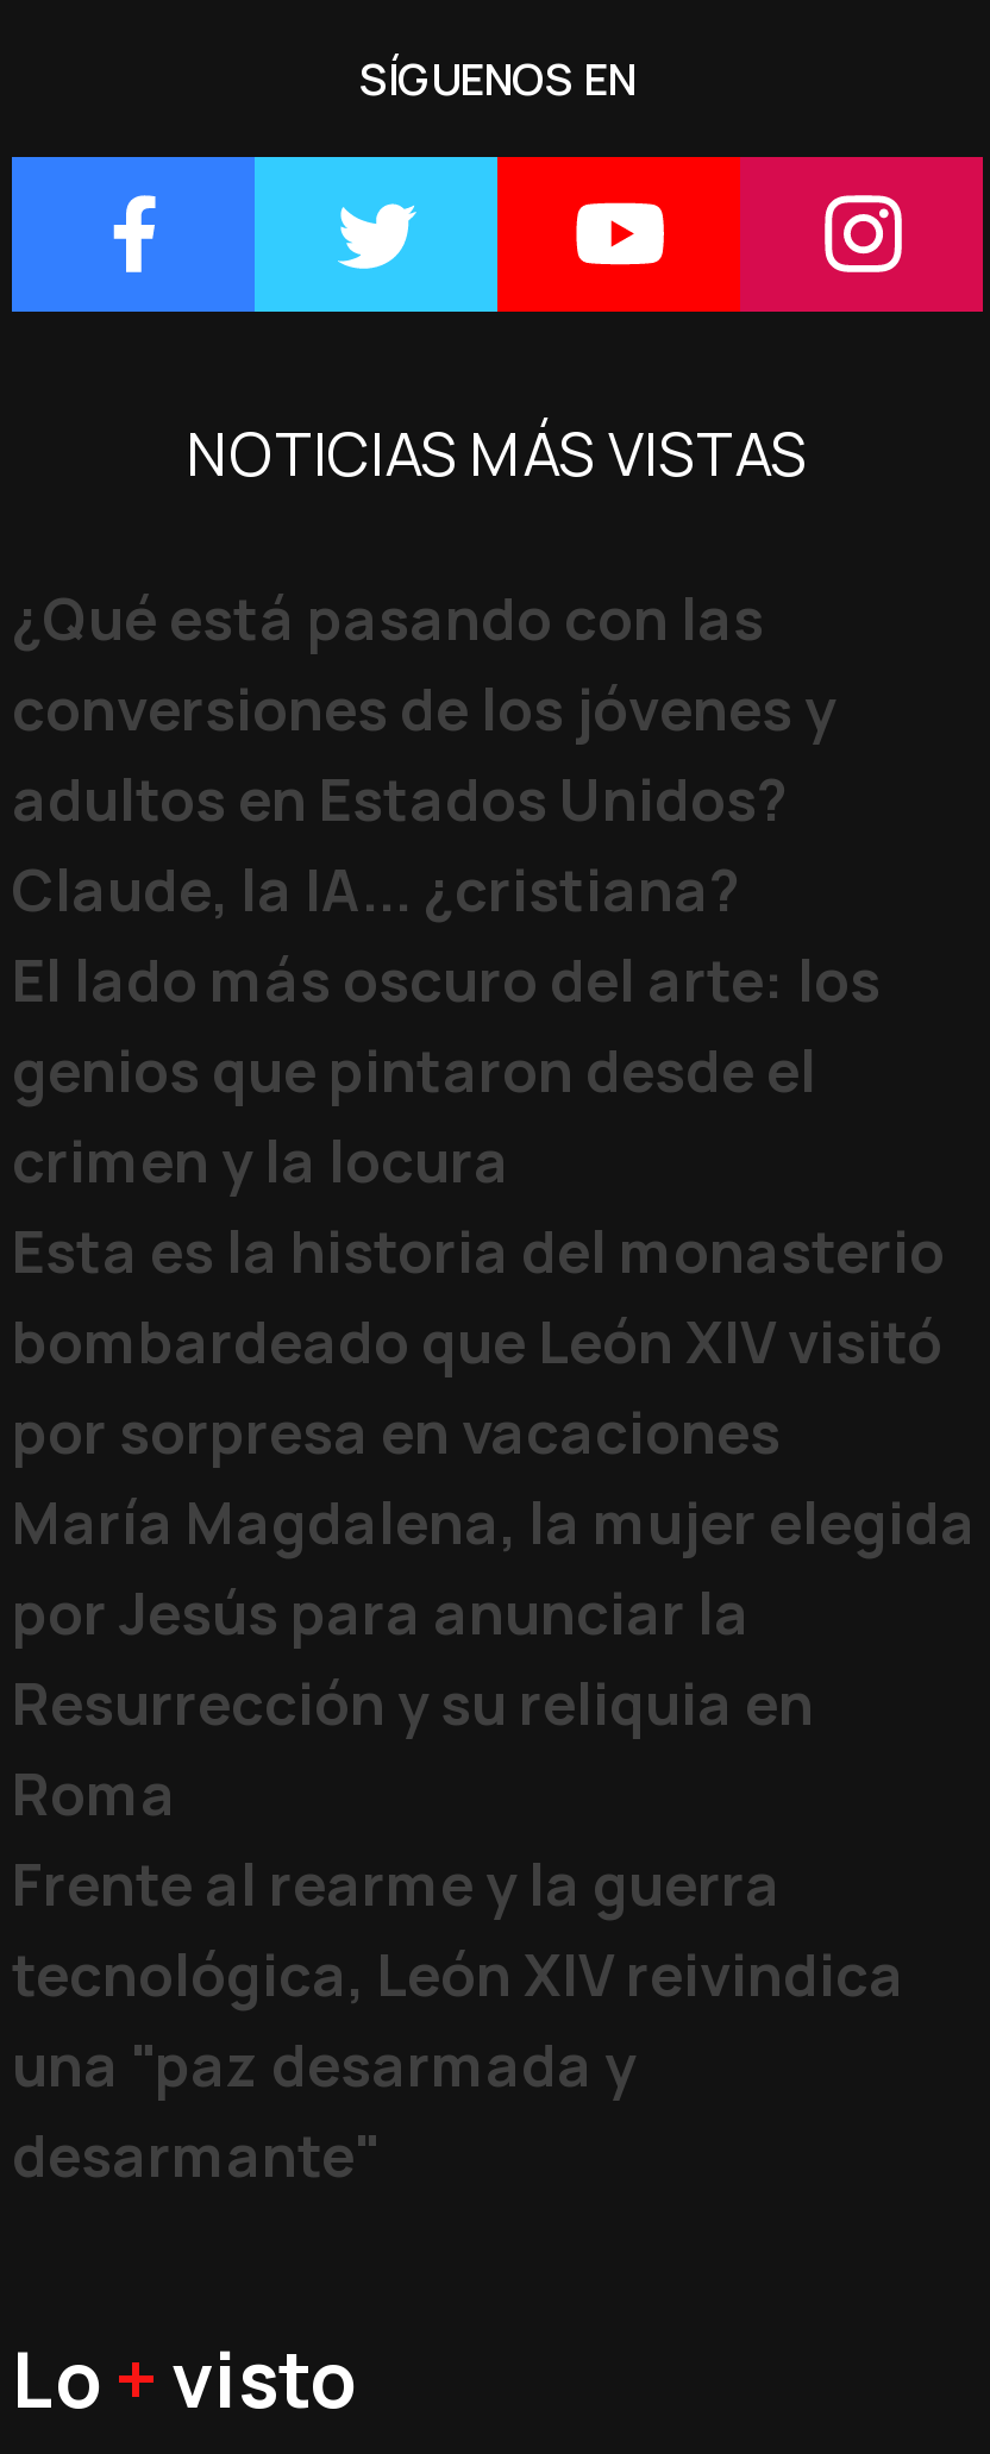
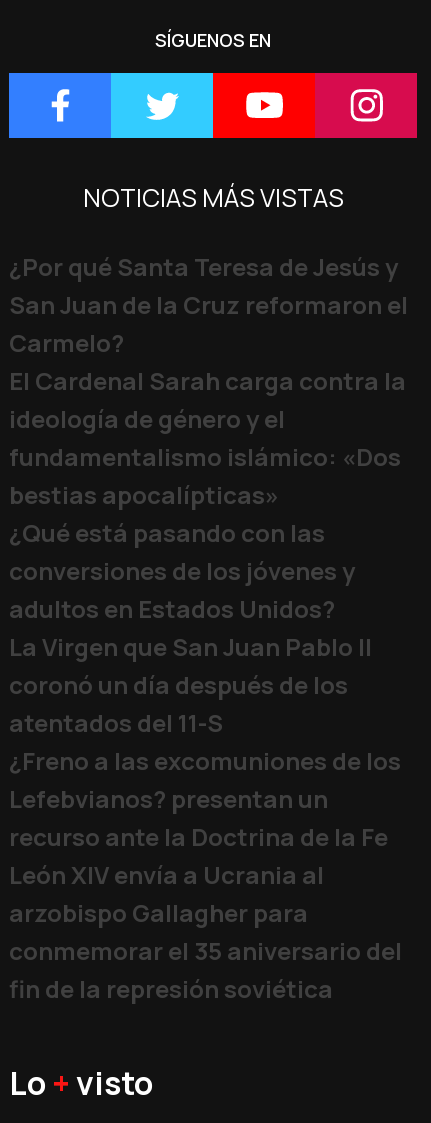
+ ¿Por qué Santa Teresa de Jesús y
+ San Juan de la Cruz reformaron el
+ Carmelo?
+ El Cardenal Sarah carga contra la
+ ideología de género y el
+ fundamentalismo islámico: «Dos
+ bestias apocalípticas»

moved down: ¿Qué está pasando con las | conversiones de los jóvenes y | adultos en Estados Unidos?

- Claude, la IA... ¿cristiana?
- El lado más oscuro del arte: los
- genios que pintaron desde el
- crimen y la locura
- Esta es la historia del monasterio
- bombardeado que León XIV visitó
- por sorpresa en vacaciones
- María Magdalena, la mujer elegida
- por Jesús para anunciar la
- Resurrección y su reliquia en
- Roma
- Frente al rearme y la guerra
- tecnológica, León XIV reivindica
- una "paz desarmada y
- desarmante"
+ La Virgen que San Juan Pablo II
+ coronó un día después de los
+ atentados del 11-S
+ ¿Freno a las excomuniones de los
+ Lefebvianos? presentan un
+ recurso ante la Doctrina de la Fe
+ León XIV envía a Ucrania al
+ arzobispo Gallagher para
+ conmemorar el 35 aniversario del
+ fin de la represión soviética
